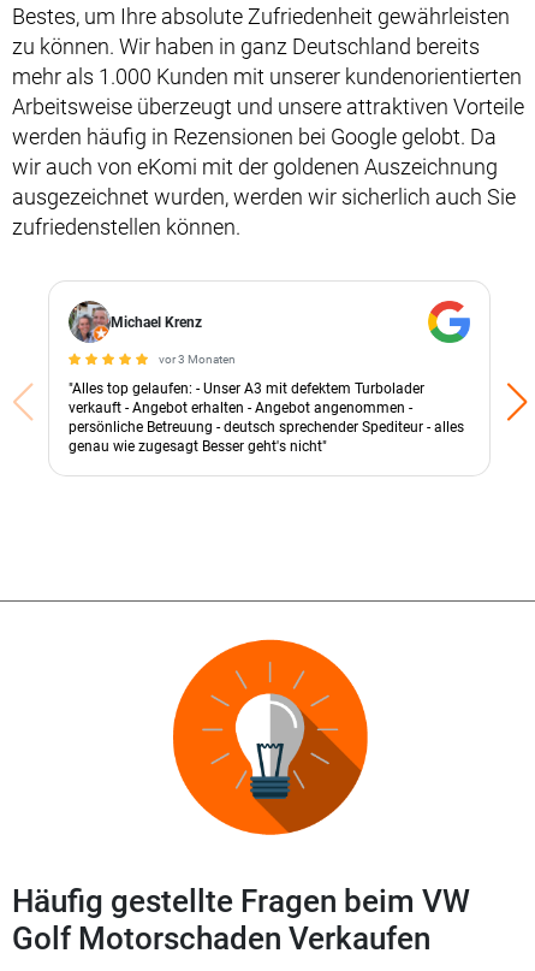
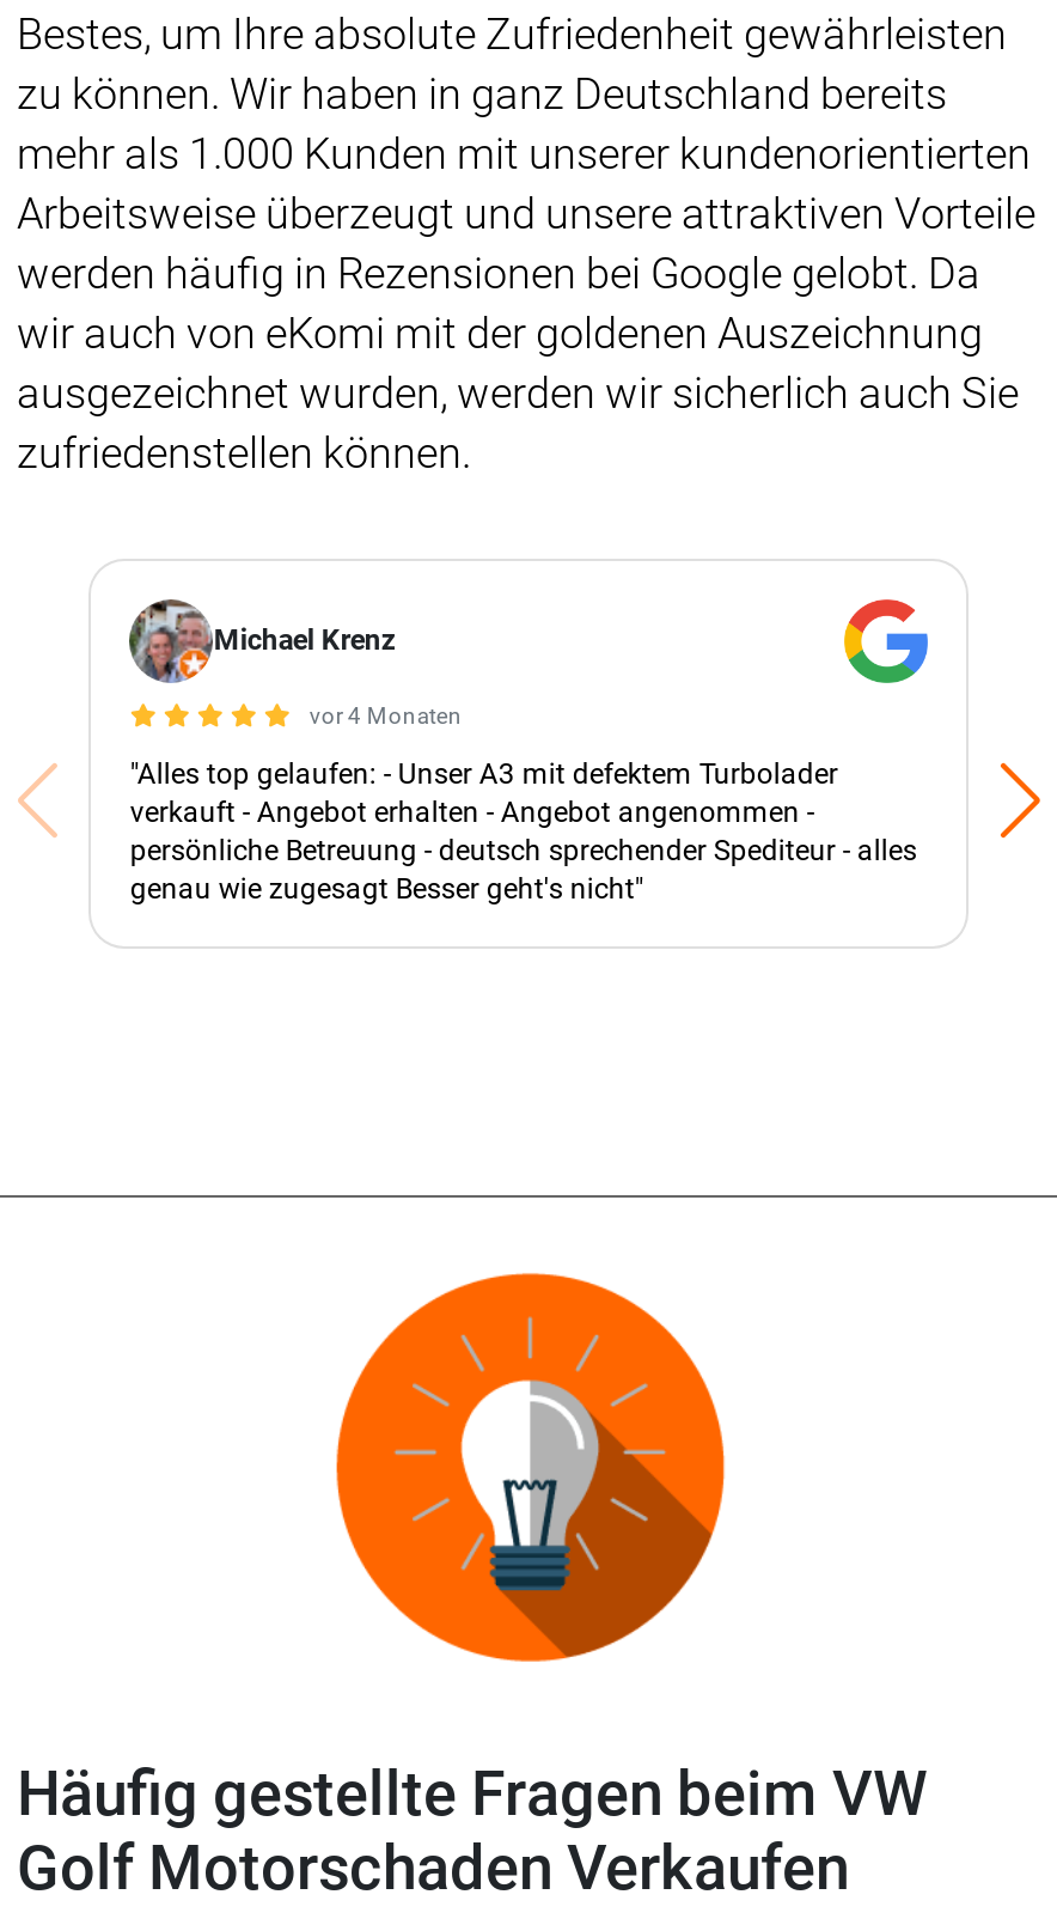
- vor 3 Monaten
+ vor 4 Monaten
